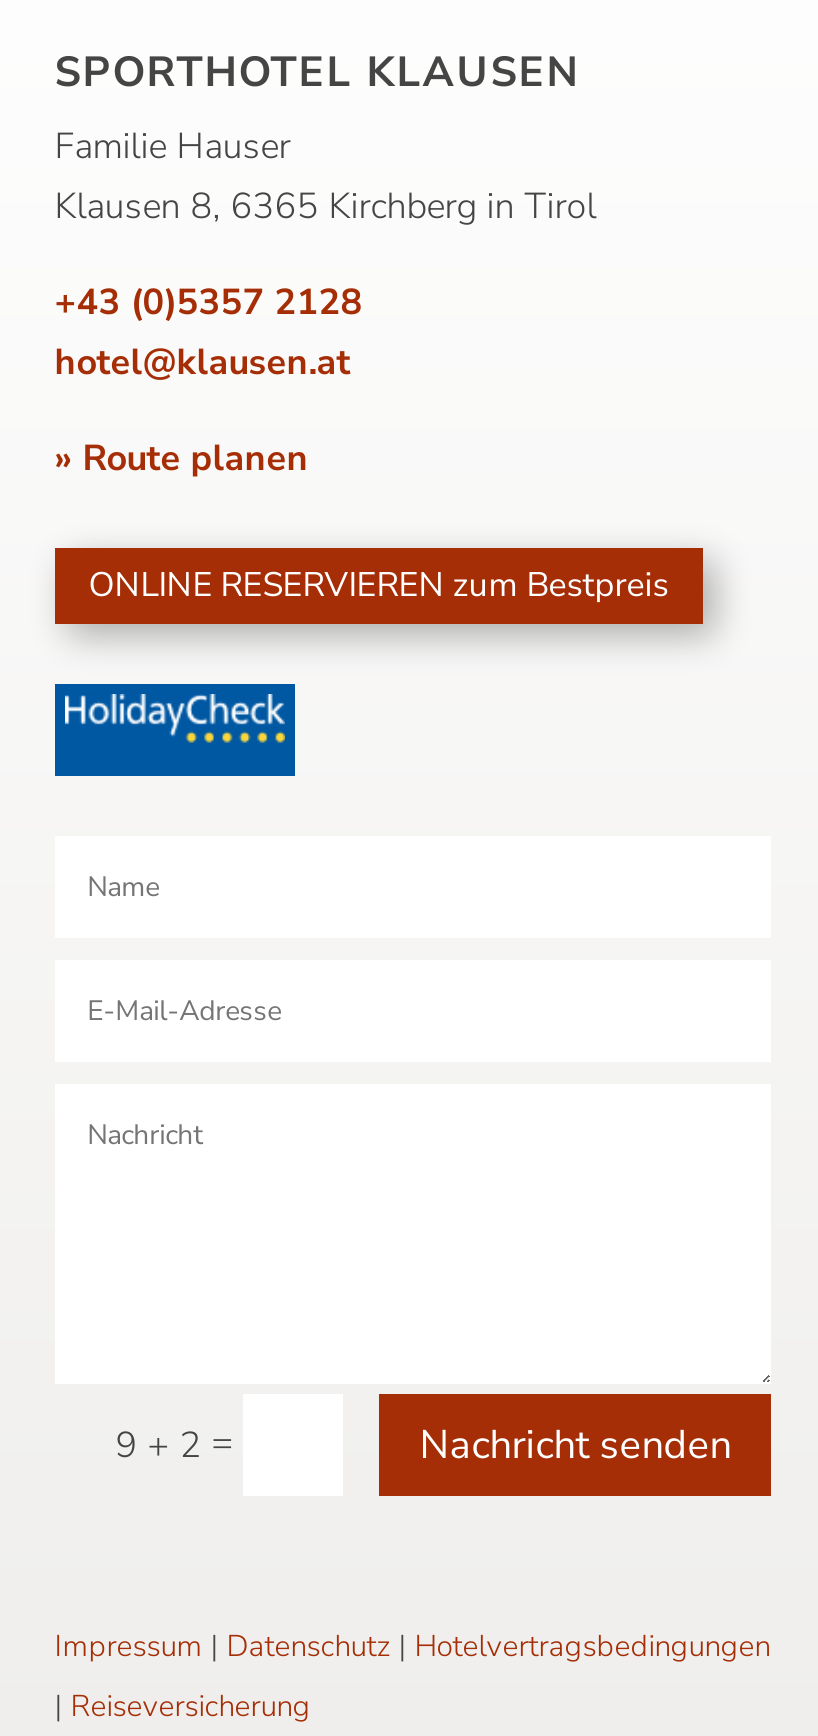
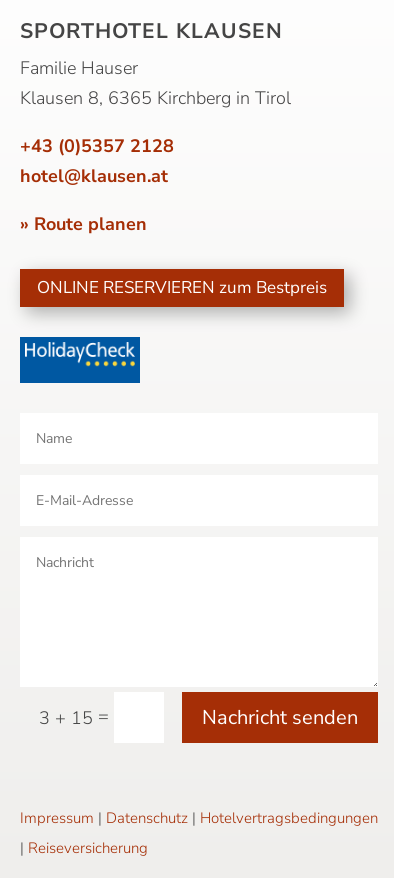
- 9 + 2 =
+ 3 + 15 =
